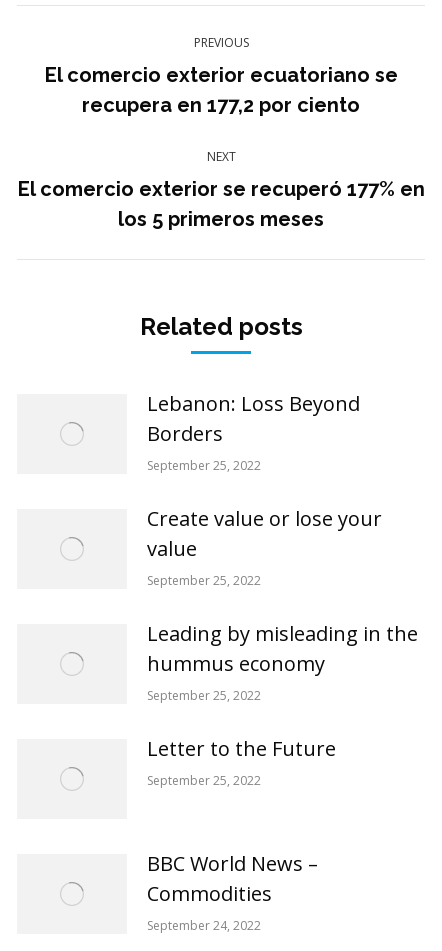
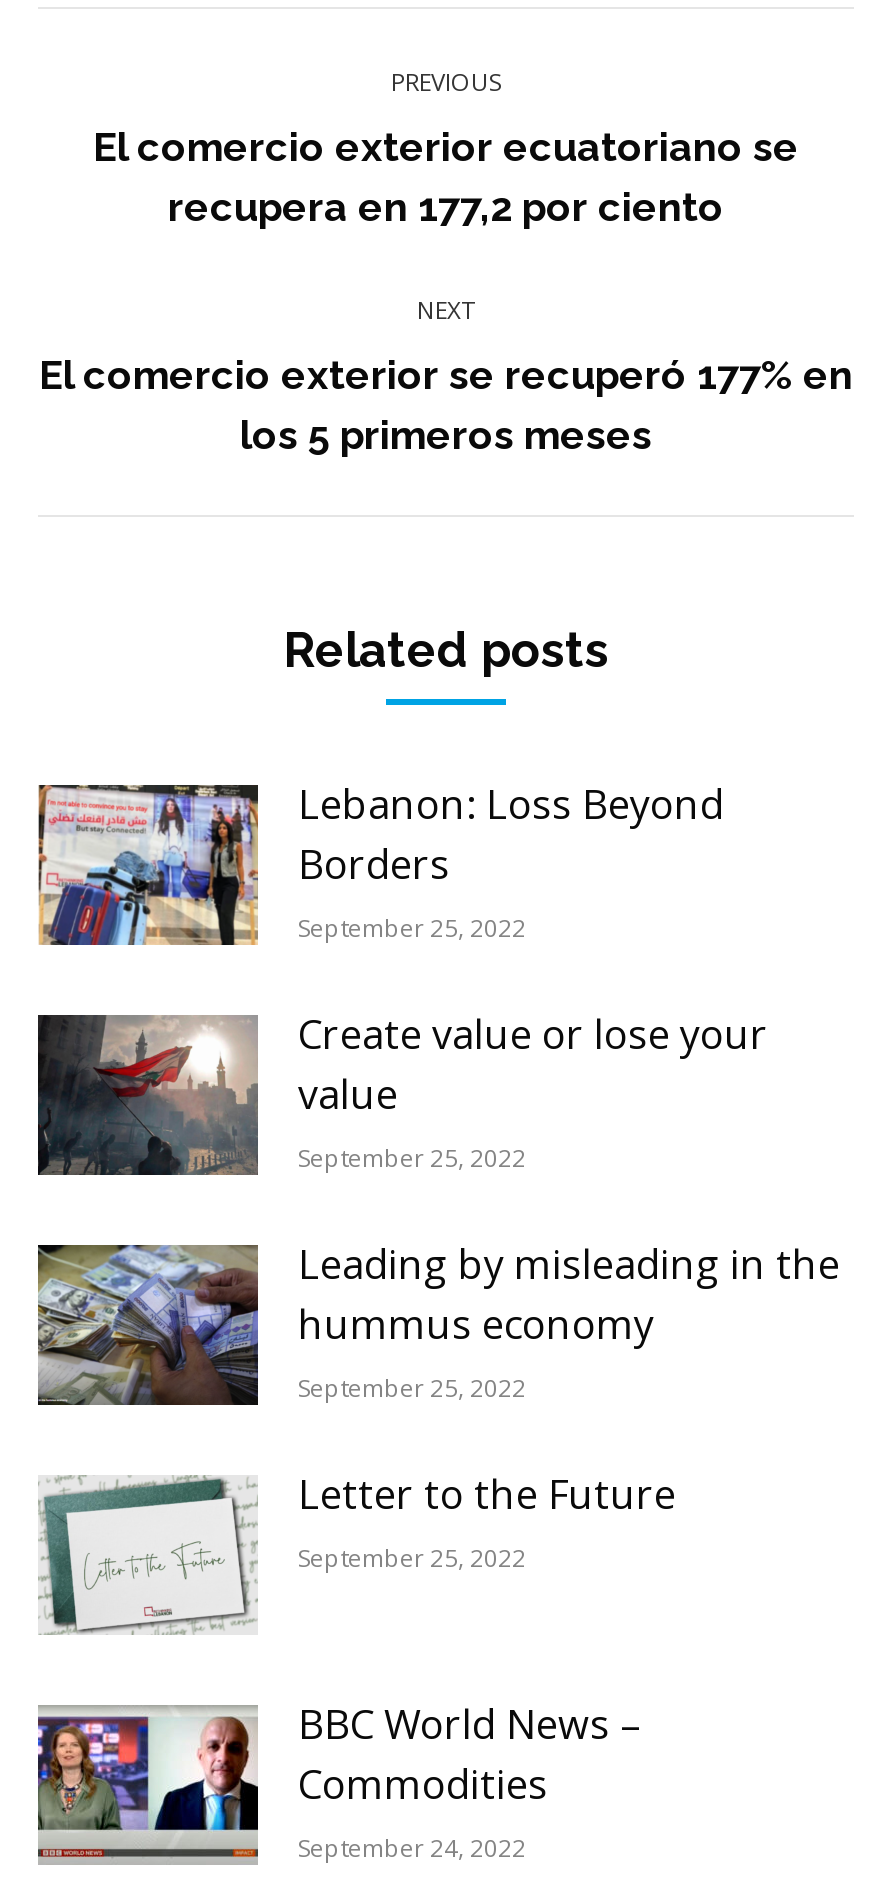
+ [image]

+ [image]

+ [image]

+ [image]

+ [image]
